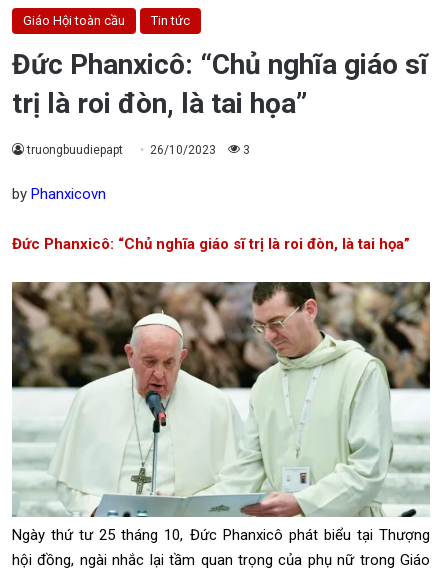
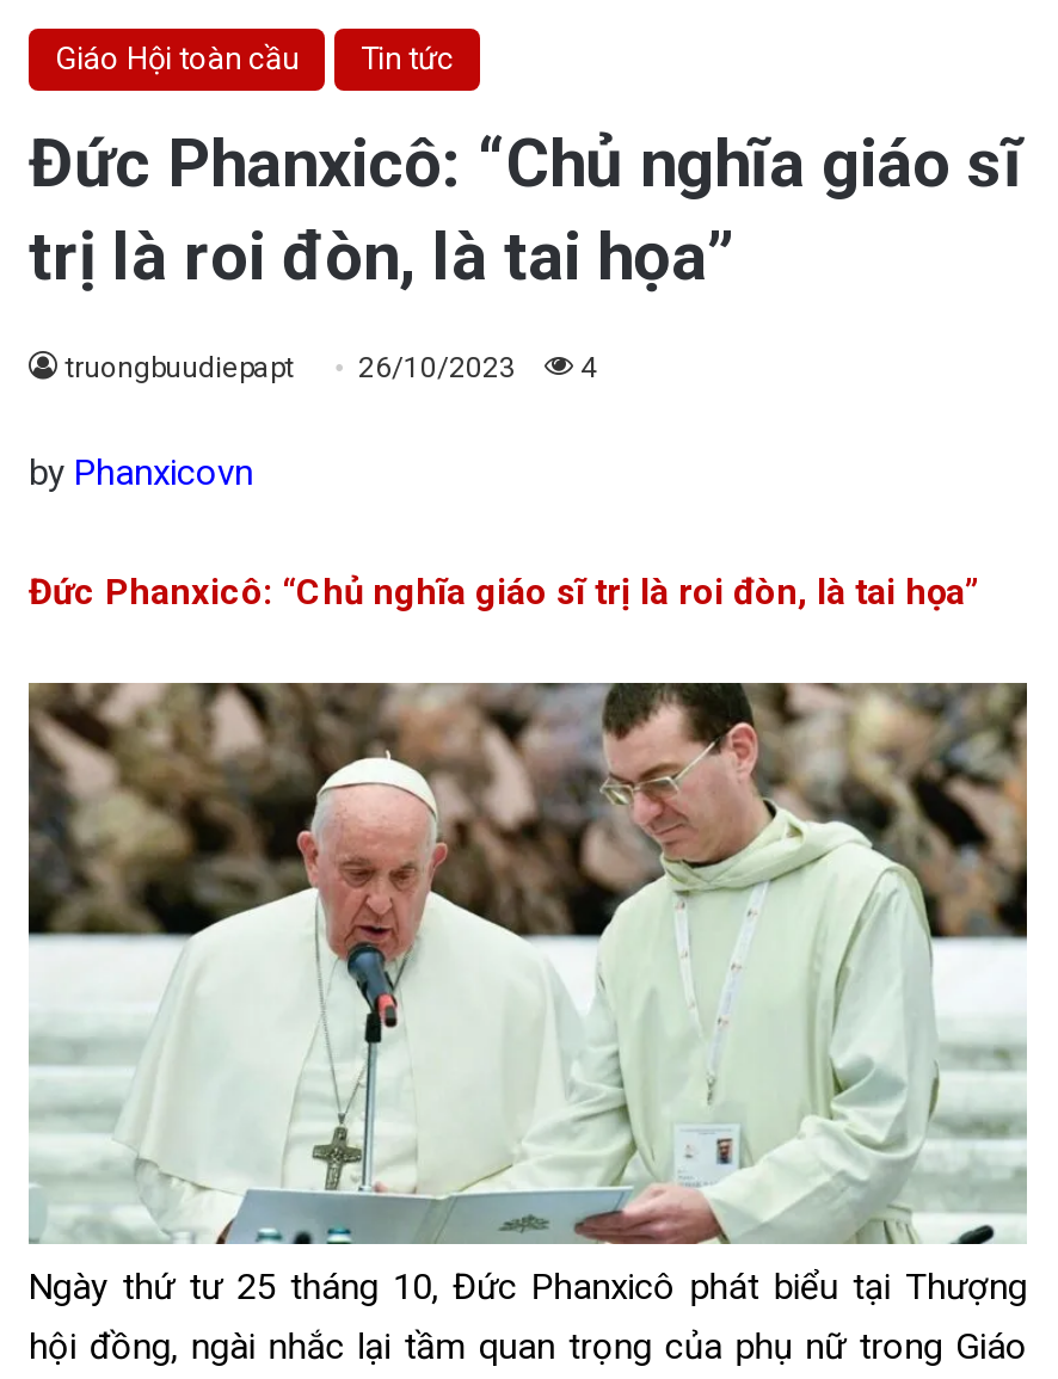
- truongbuudiepapt 26/10/2023 3
+ truongbuudiepapt 26/10/2023 4
